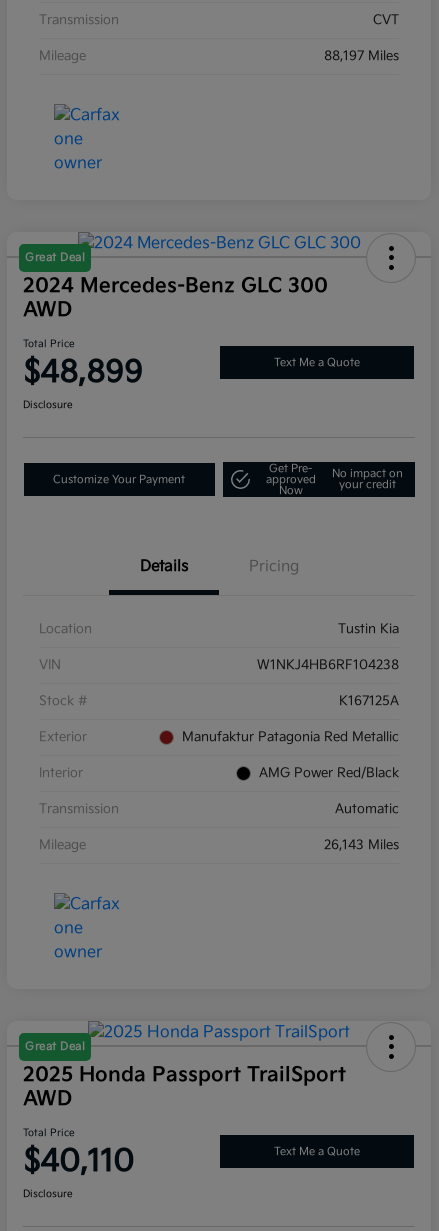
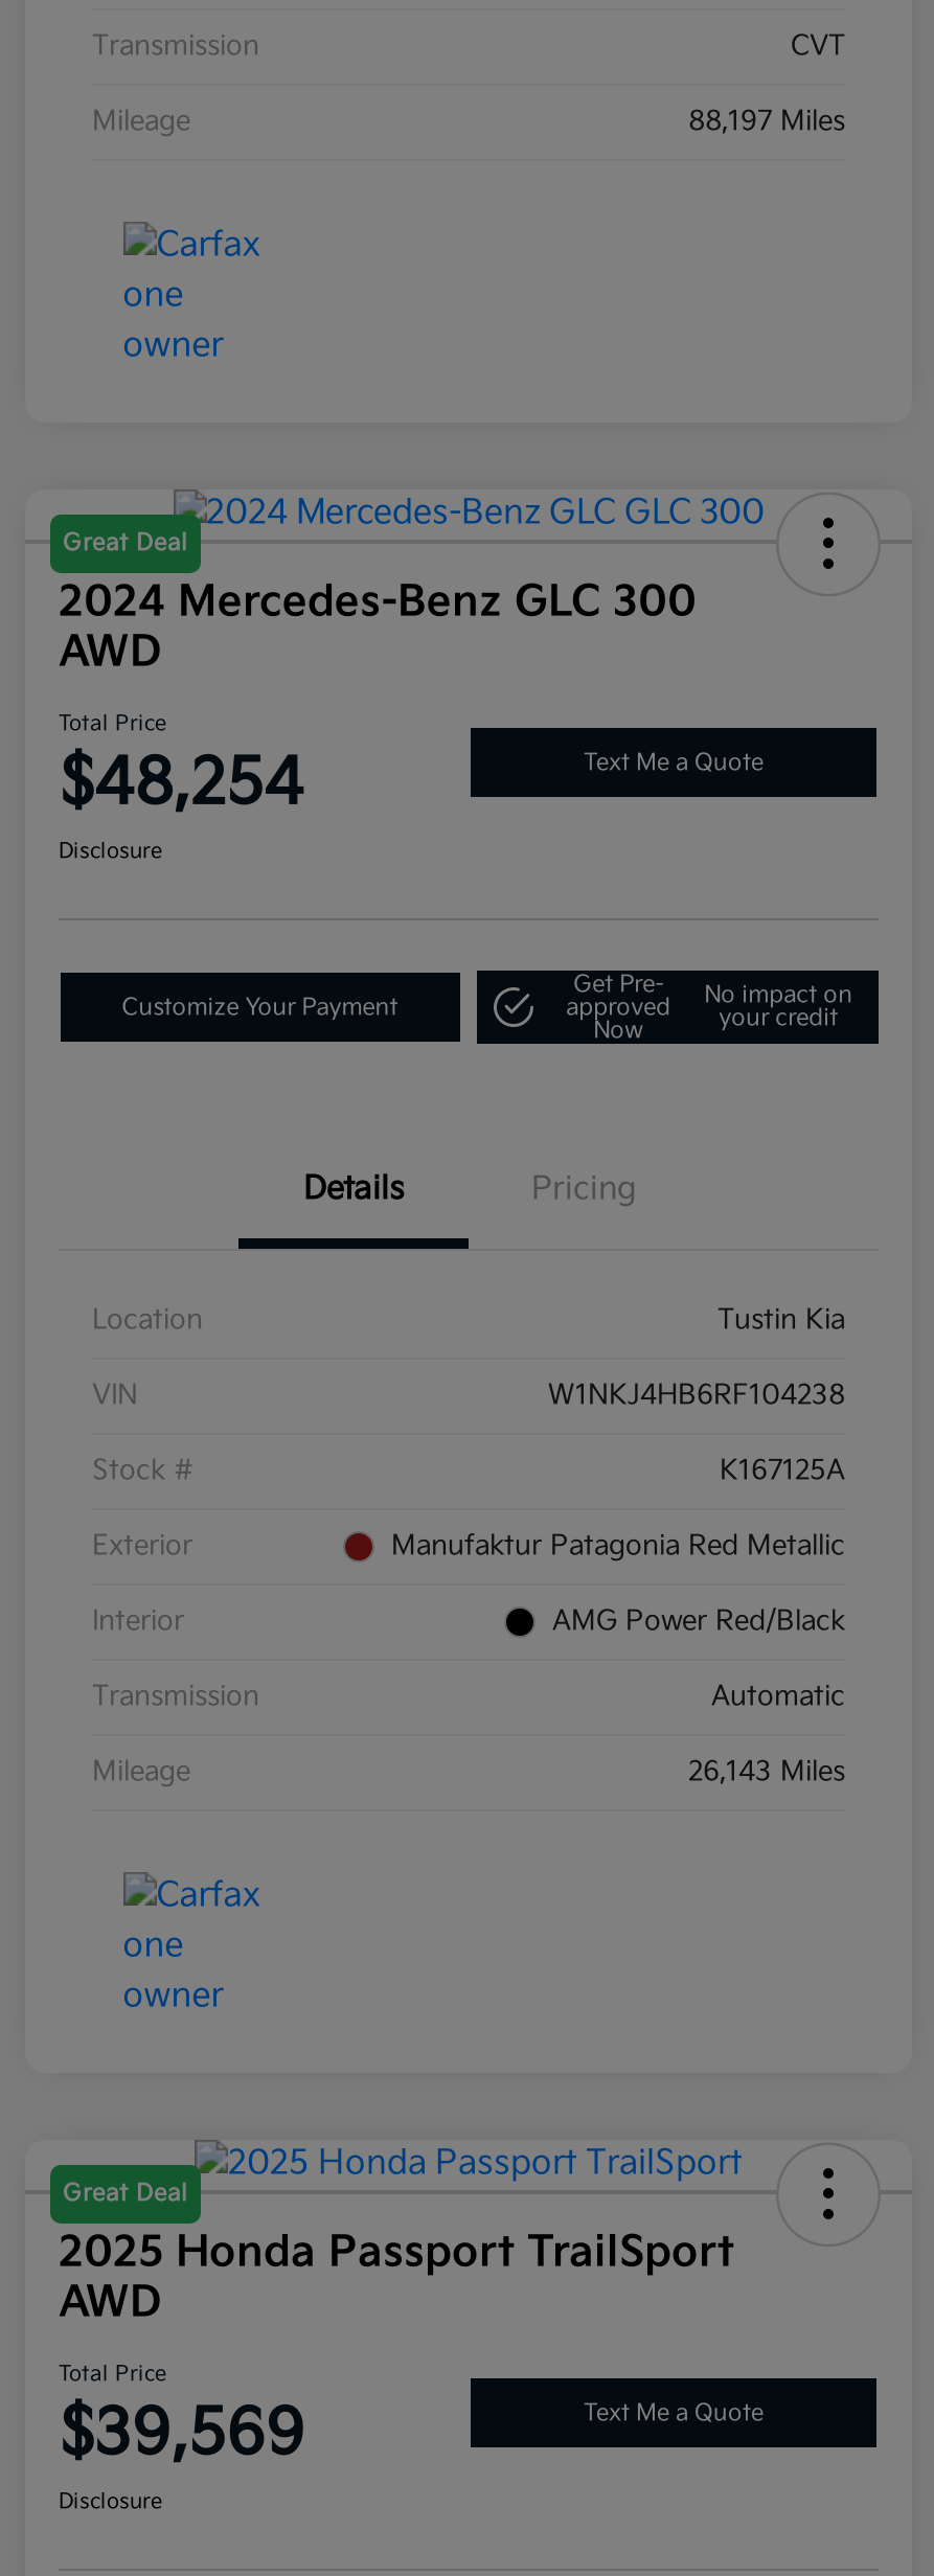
- $48,899
+ $48,254

- $40,110
+ $39,569
